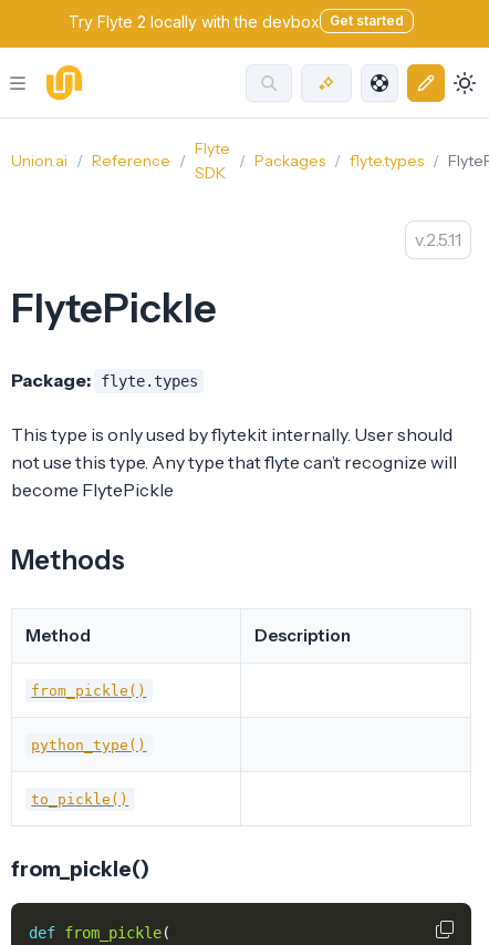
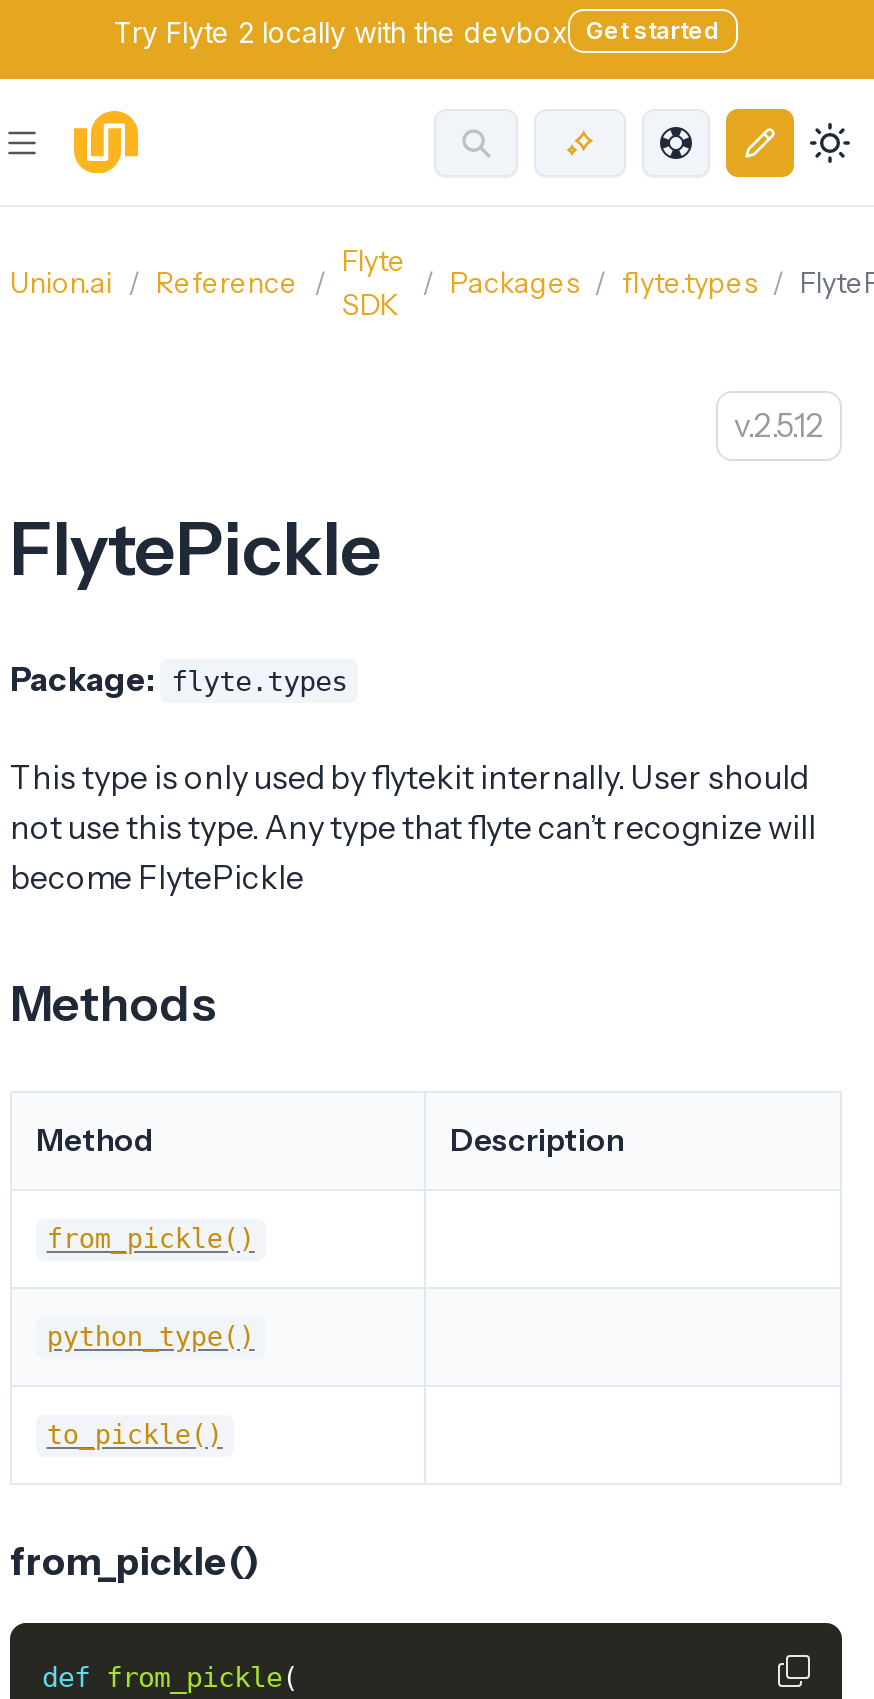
- 2.5.11
+ 2.5.12
